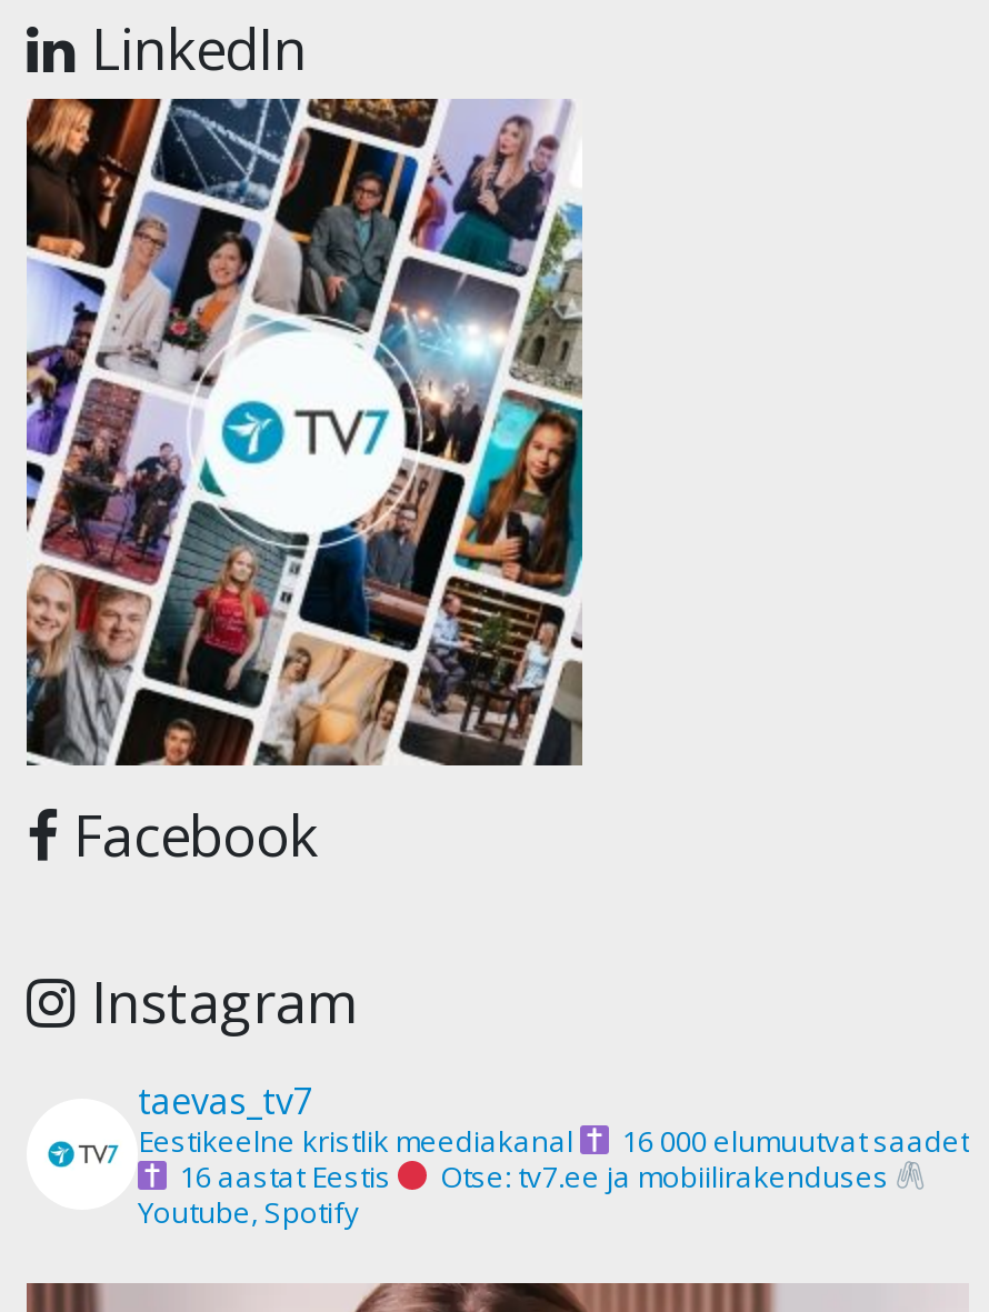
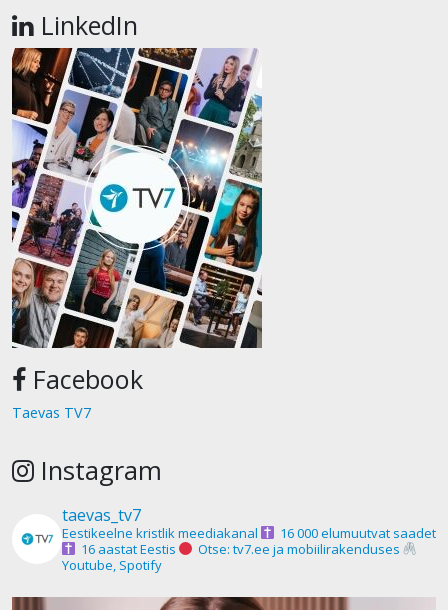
+ Taevas TV7
